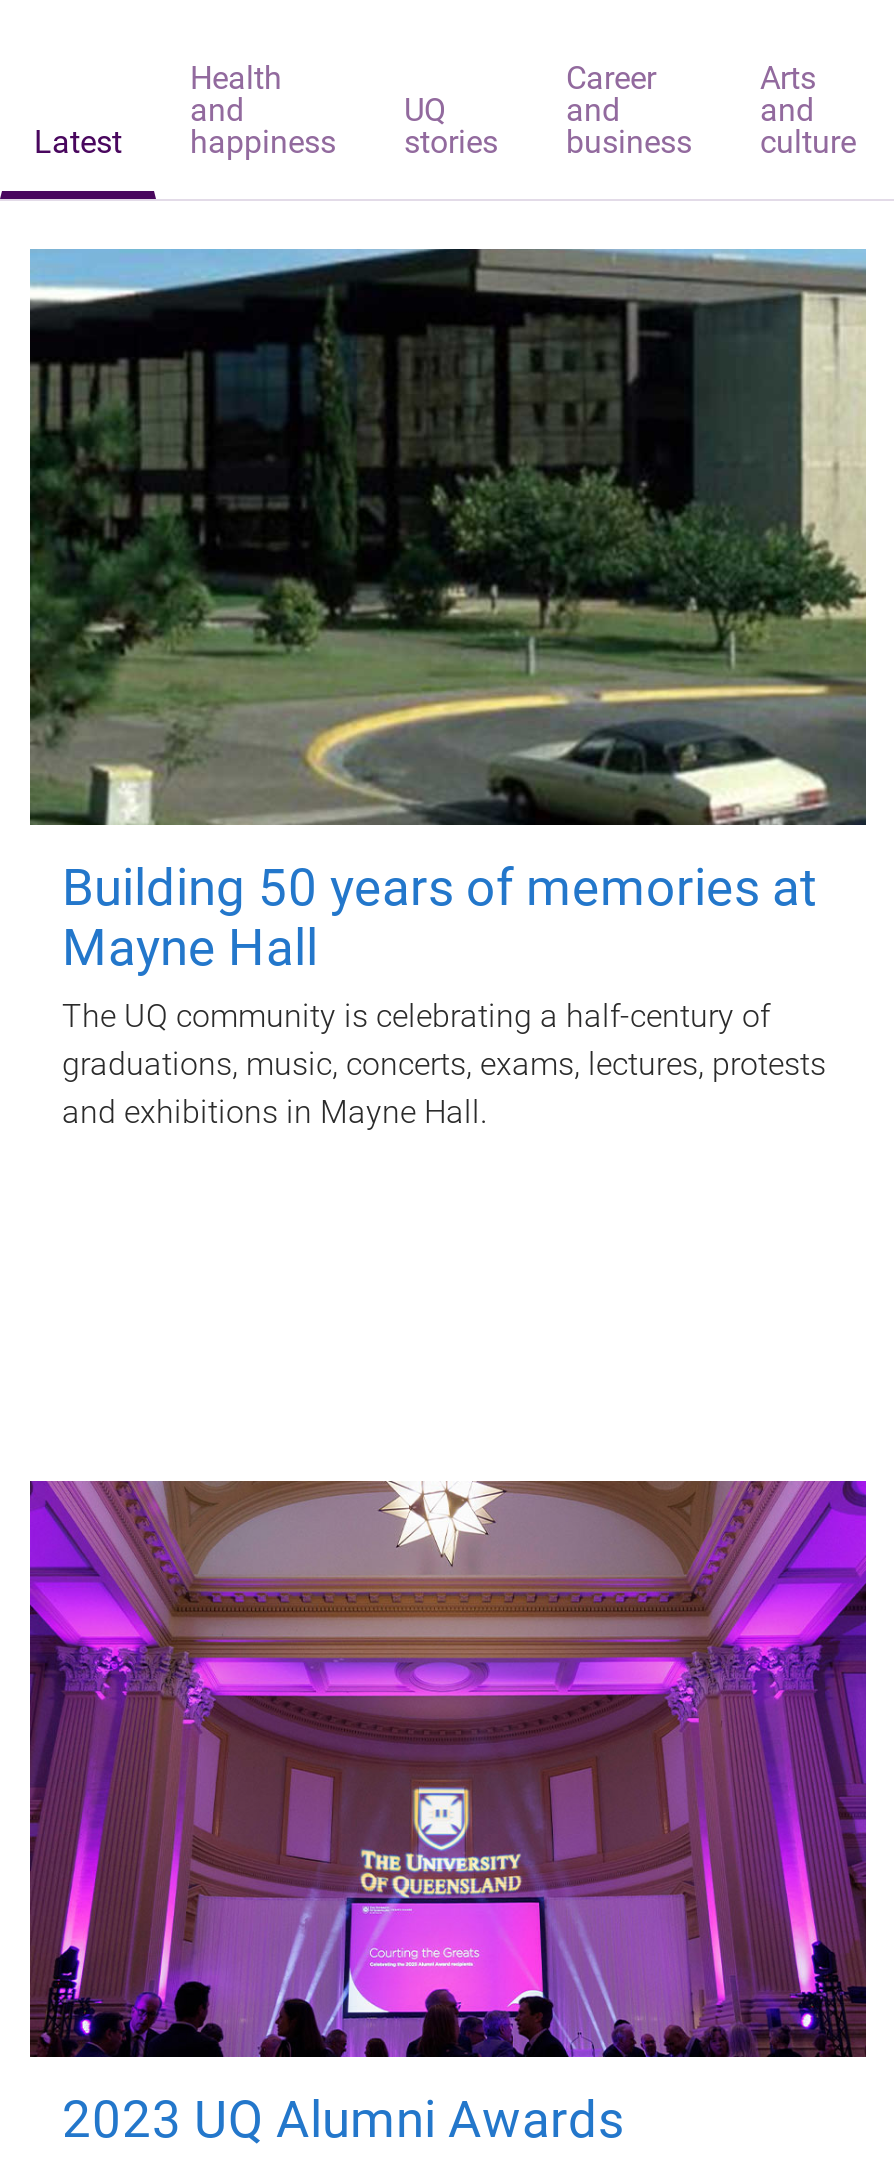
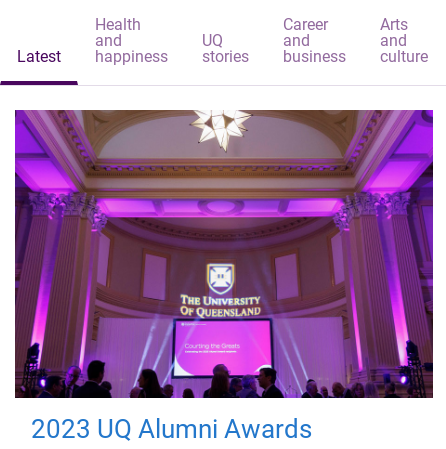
- [image]
- Building 50 years of memories at
- Mayne Hall
- The UQ community is celebrating a half-century of
- graduations, music, concerts, exams, lectures, protests
- and exhibitions in Mayne Hall.
